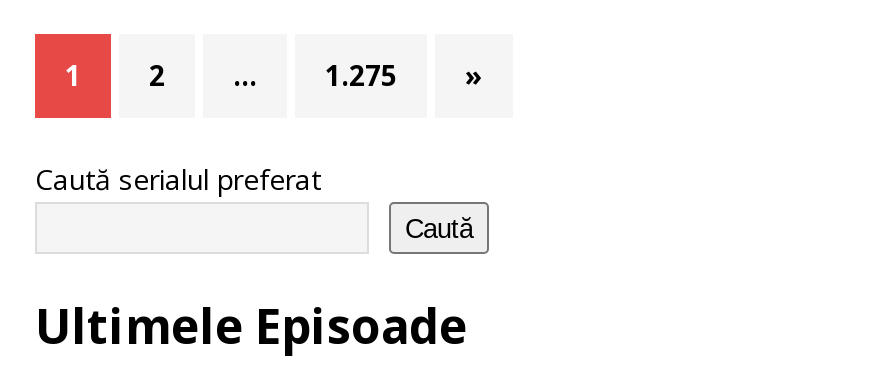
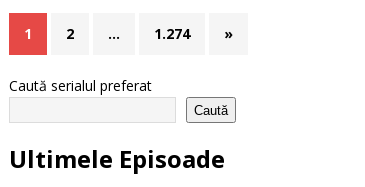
- 1.275
+ 1.274
